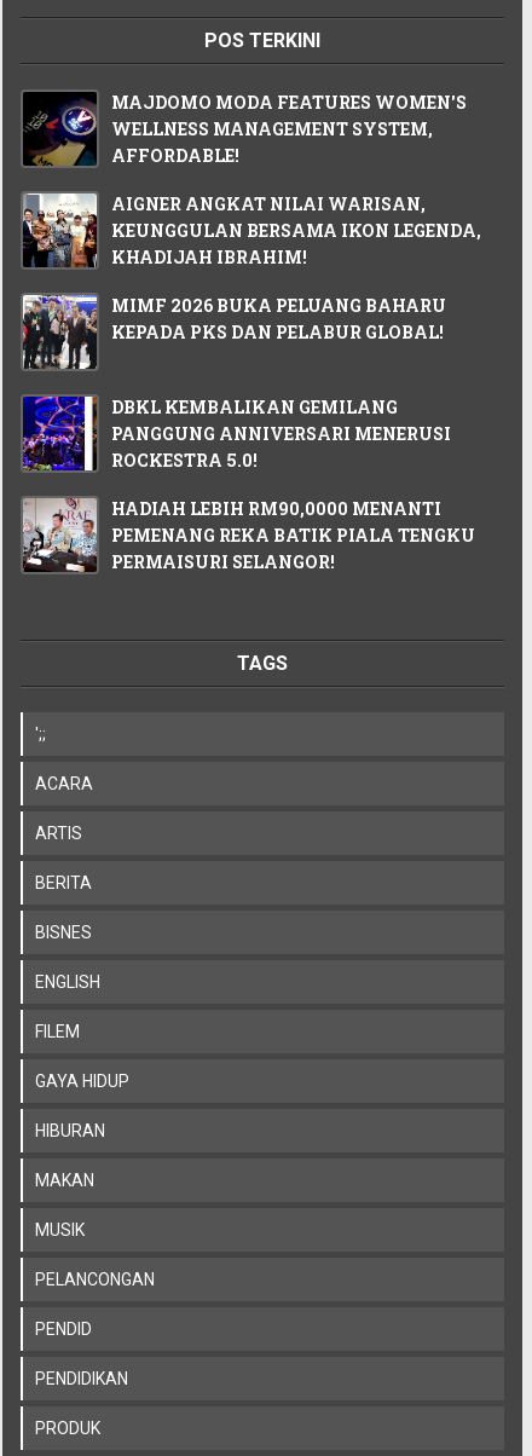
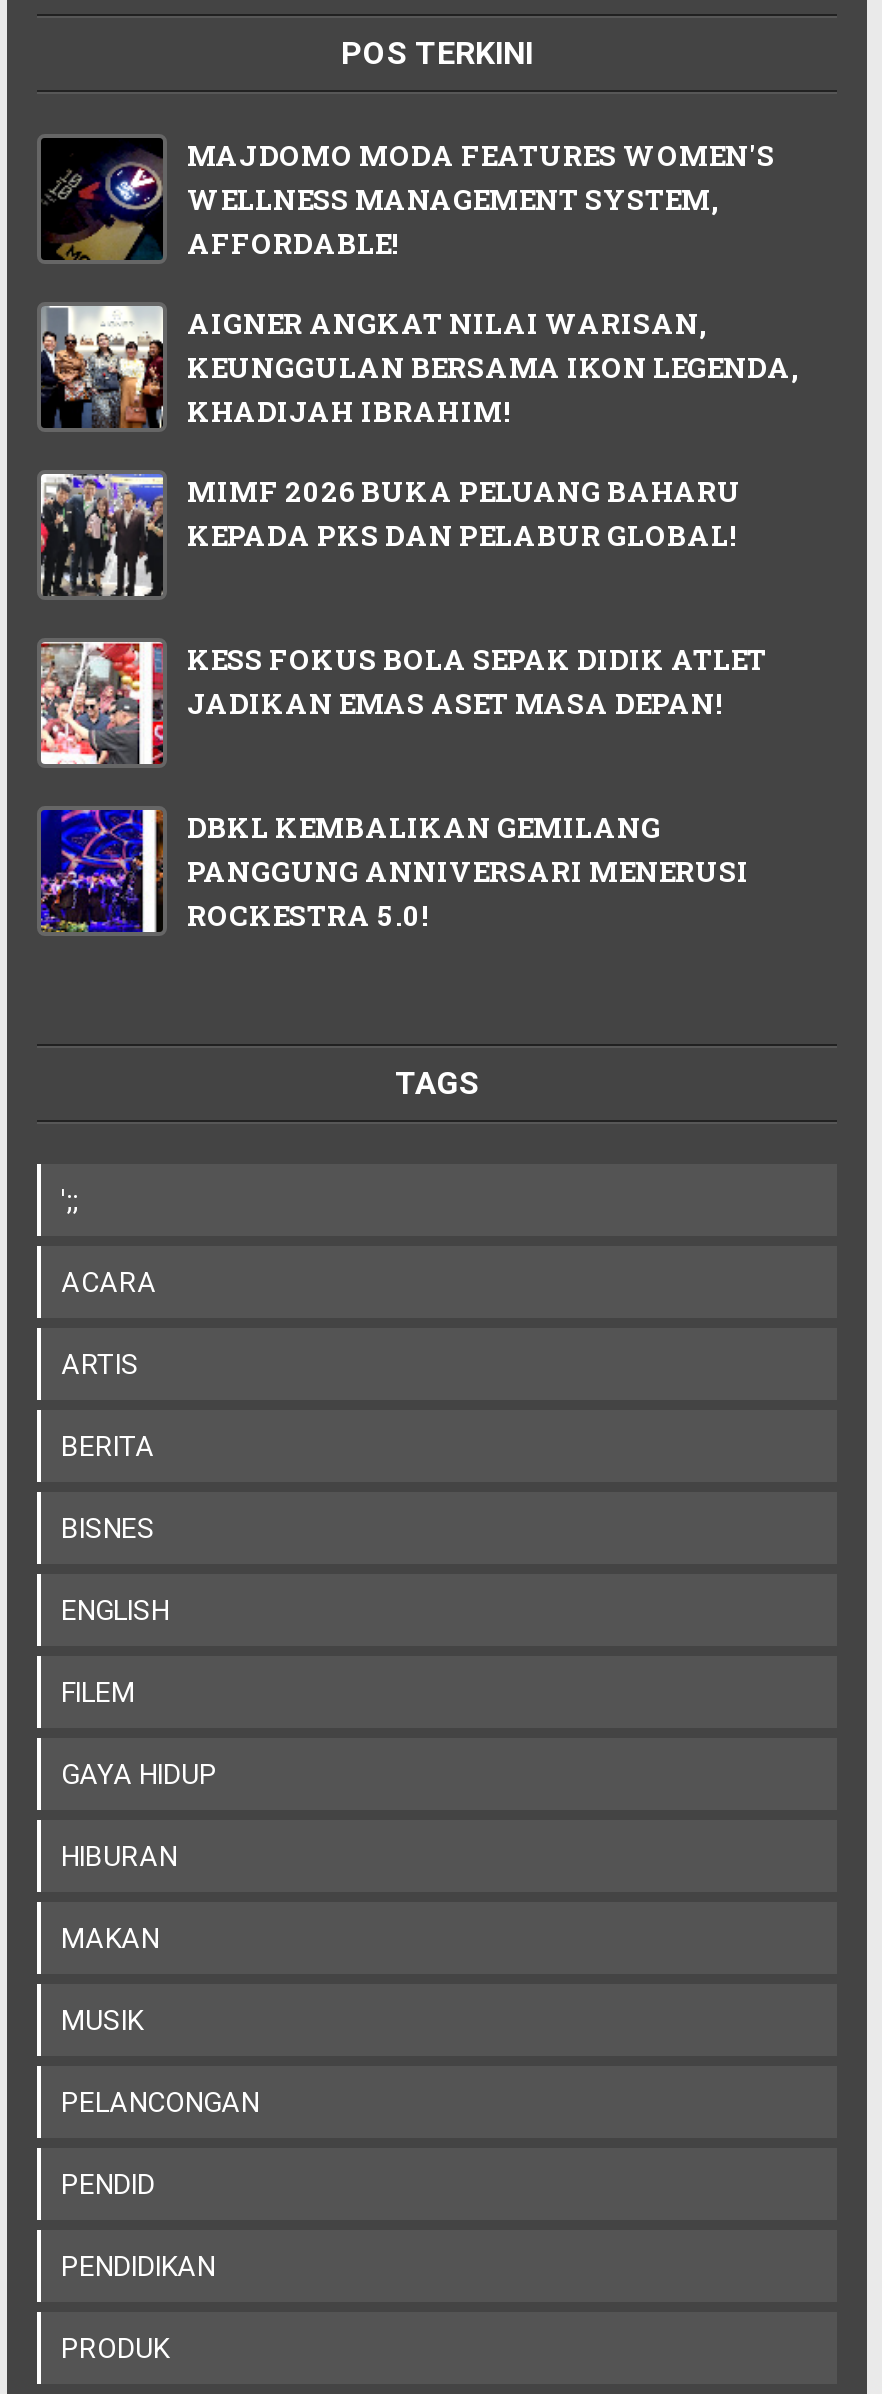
+ [image]
+ KESS FOKUS BOLA SEPAK DIDIK ATLET
+ JADIKAN EMAS ASET MASA DEPAN!

moved down: [image] | DBKL KEMBALIKAN GEMILANG | PANGGUNG ANNIVERSARI MENERUSI | ROCKESTRA 5.0!

- [image]
- HADIAH LEBIH RM90,0000 MENANTI
- PEMENANG REKA BATIK PIALA TENGKU
- PERMAISURI SELANGOR!
